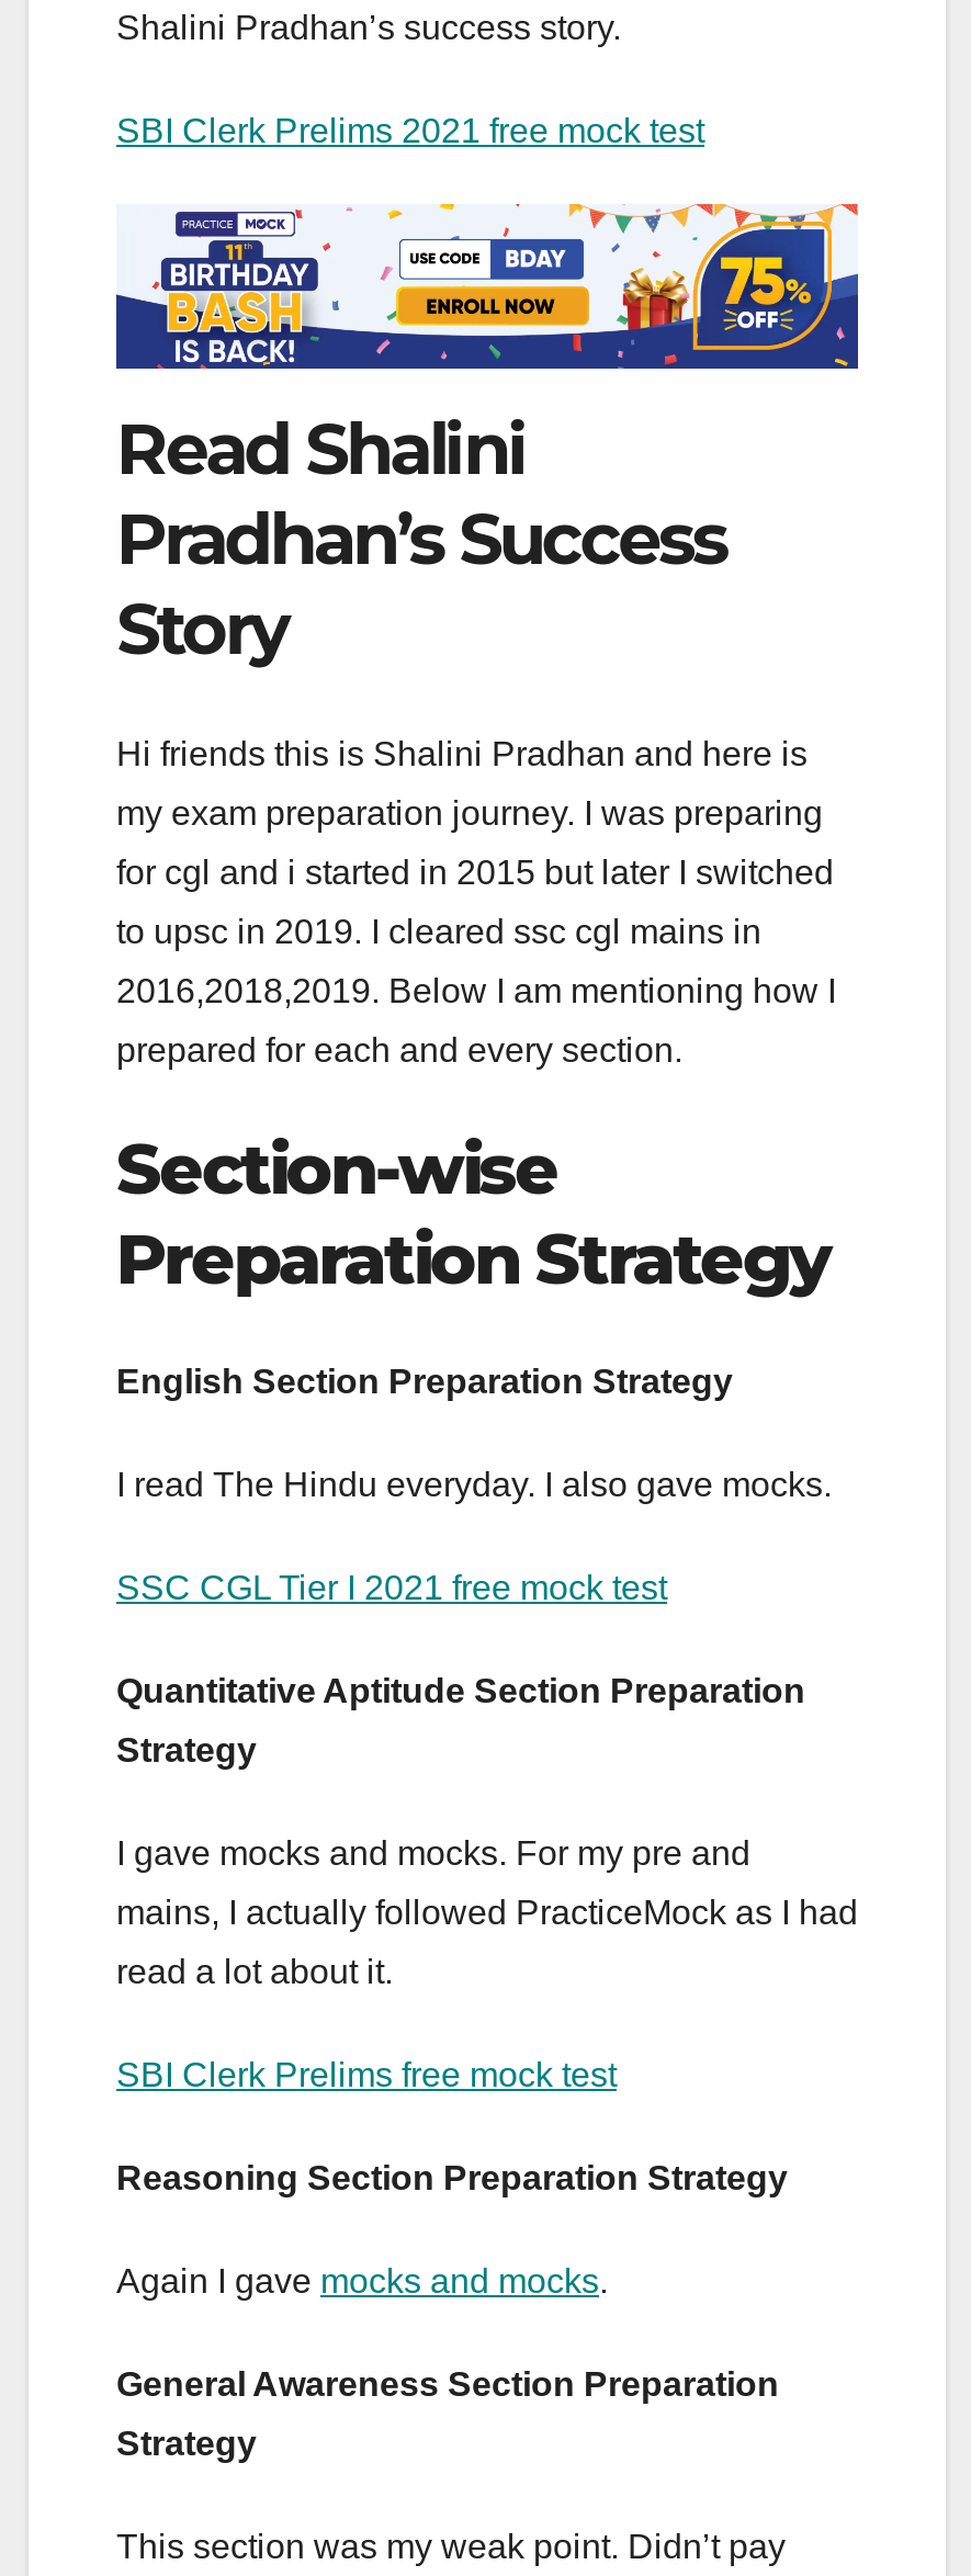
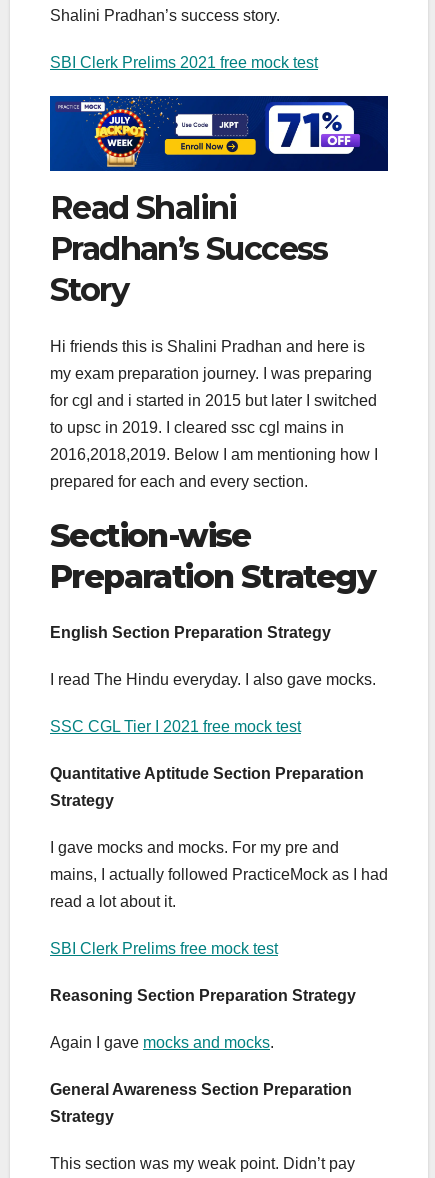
- [image]
+ [image]
